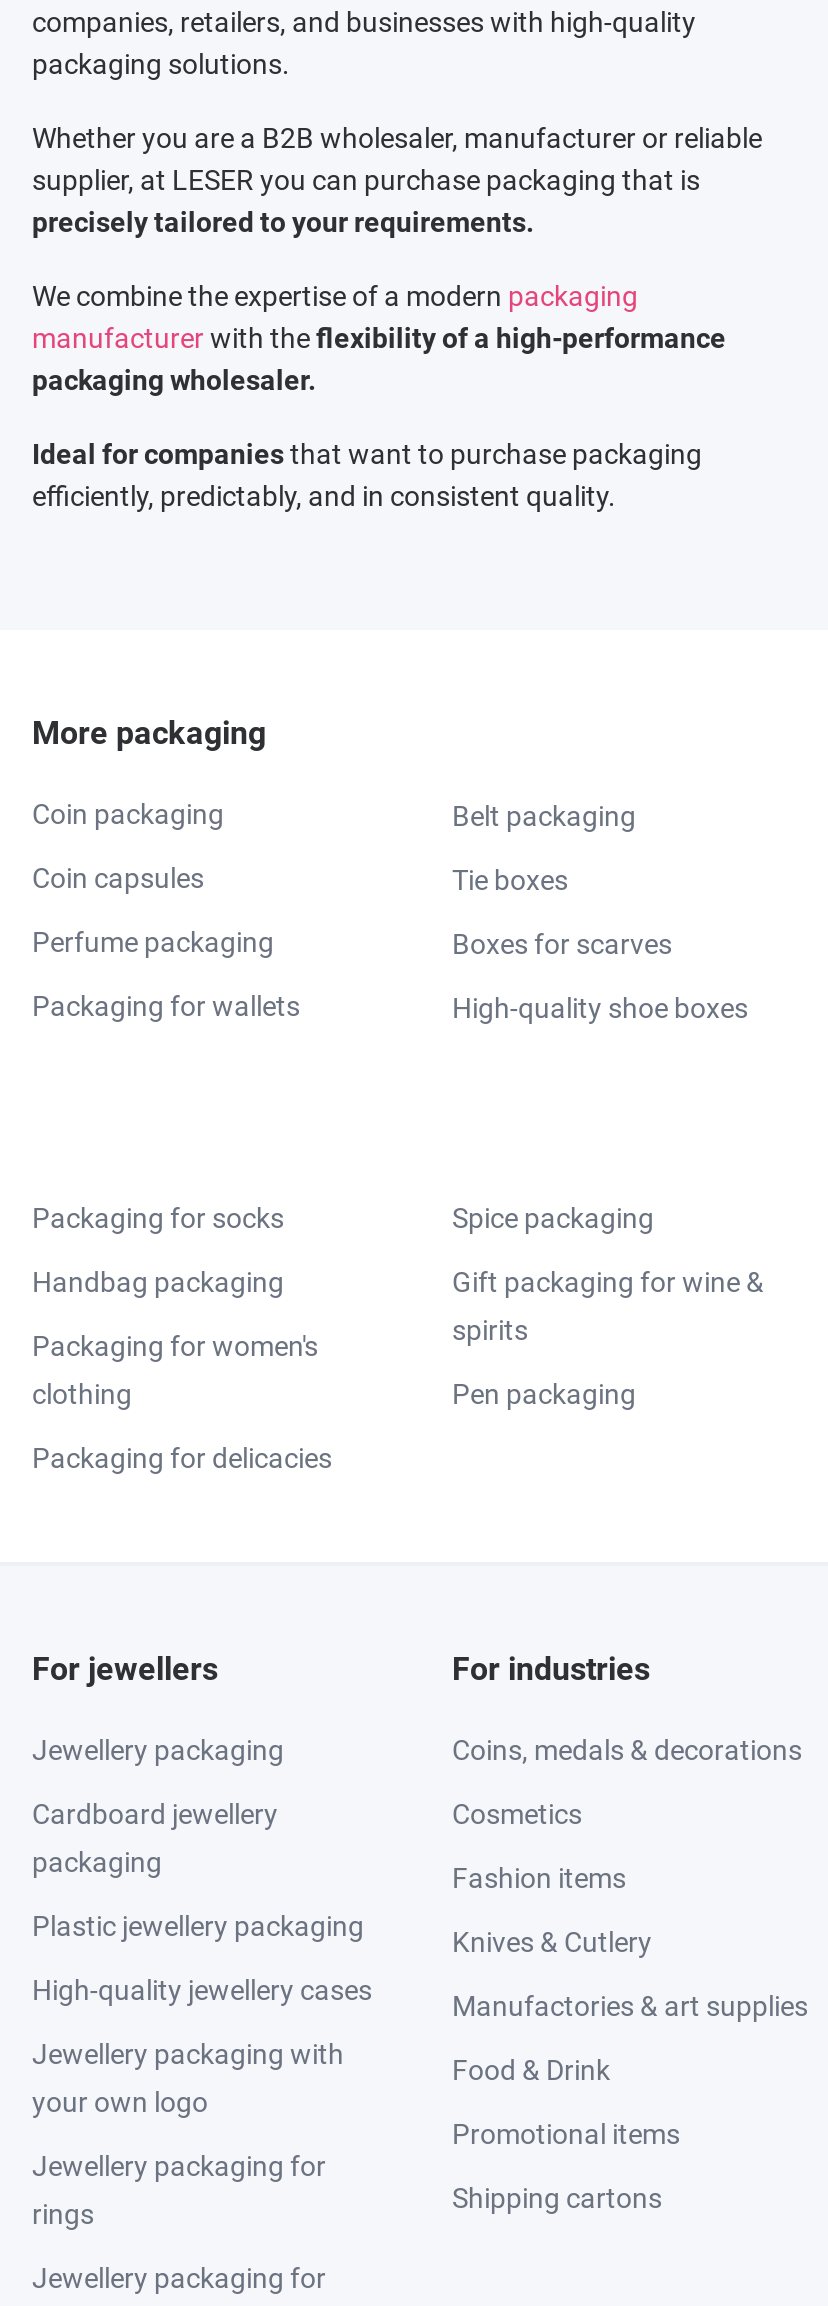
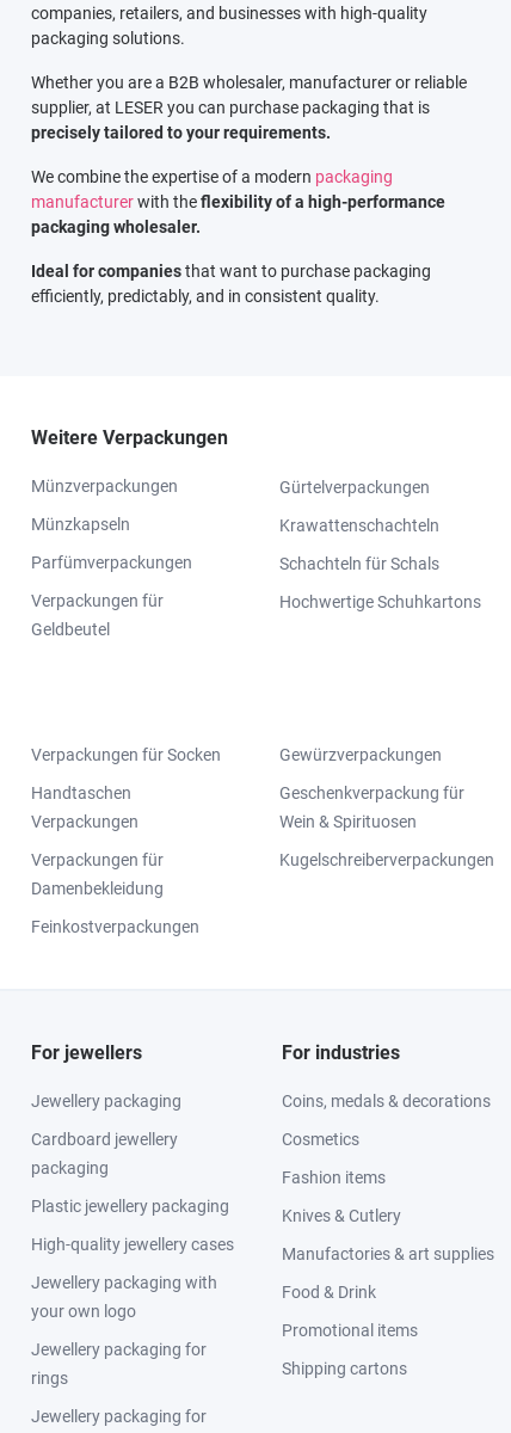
- More packaging
- Coin packaging
- Coin capsules
- Perfume packaging
- Packaging for wallets
+ Weitere Verpackungen
+ Münzverpackungen
+ Münzkapseln
+ Parfümverpackungen
+ Verpackungen für
+ Geldbeutel

- Belt packaging
- Tie boxes
- Boxes for scarves
- High-quality shoe boxes
+ Gürtelverpackungen
+ Krawattenschachteln
+ Schachteln für Schals
+ Hochwertige Schuhkartons

- Packaging for socks
- Handbag packaging
- Packaging for women's
- clothing
- Packaging for delicacies
+ Verpackungen für Socken
+ Handtaschen
+ Verpackungen
+ Verpackungen für
+ Damenbekleidung
+ Feinkostverpackungen

- Spice packaging
- Gift packaging for wine &
- spirits
- Pen packaging
+ Gewürzverpackungen
+ Geschenkverpackung für
+ Wein & Spirituosen
+ Kugelschreiberverpackungen
